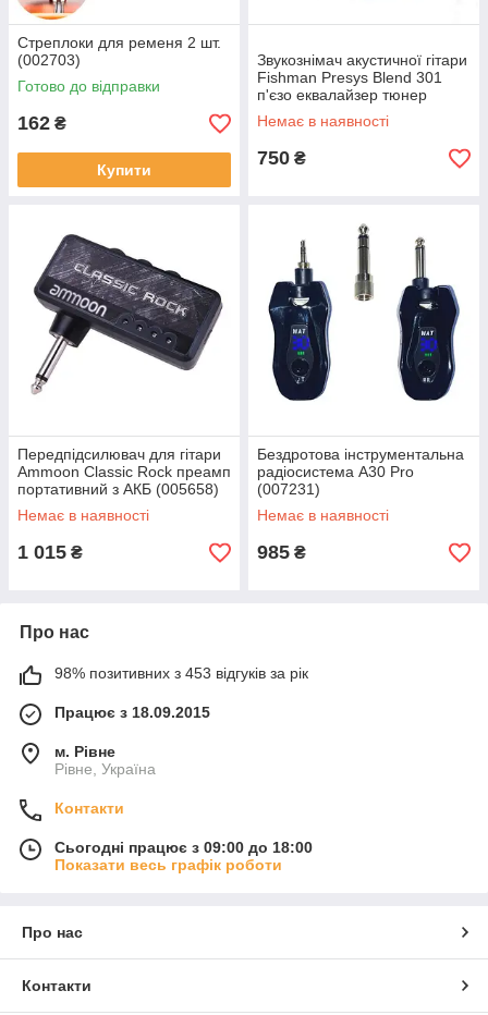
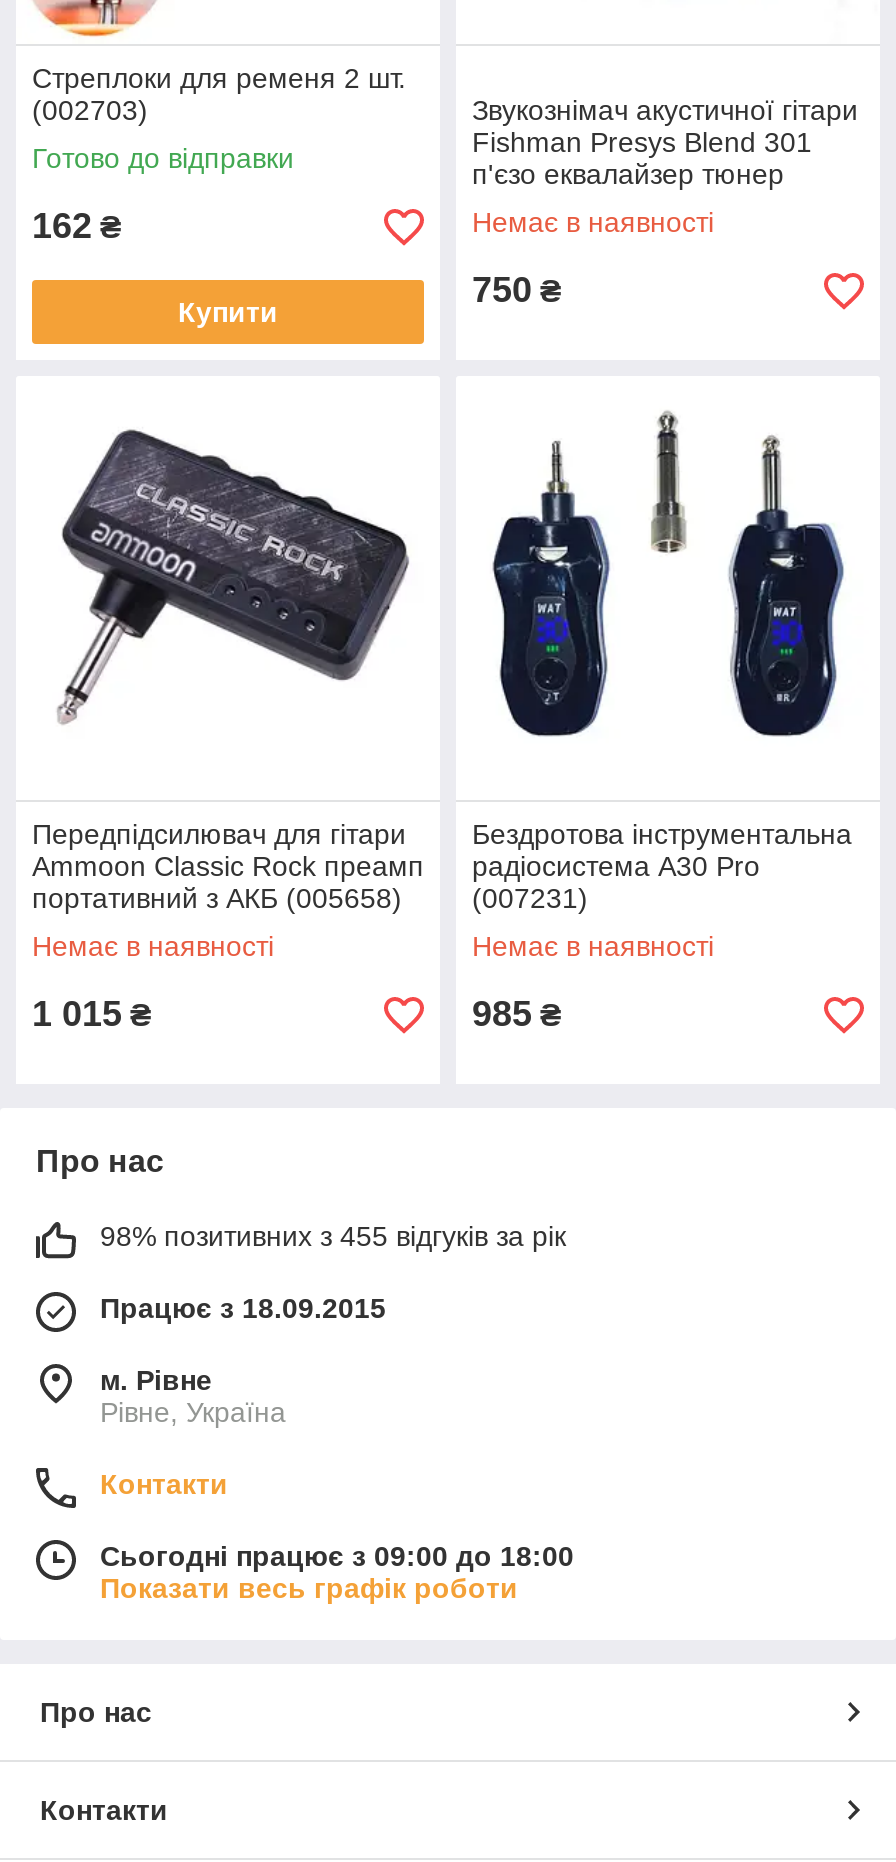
- 98% позитивних з 453 відгуків за рік
+ 98% позитивних з 455 відгуків за рік
